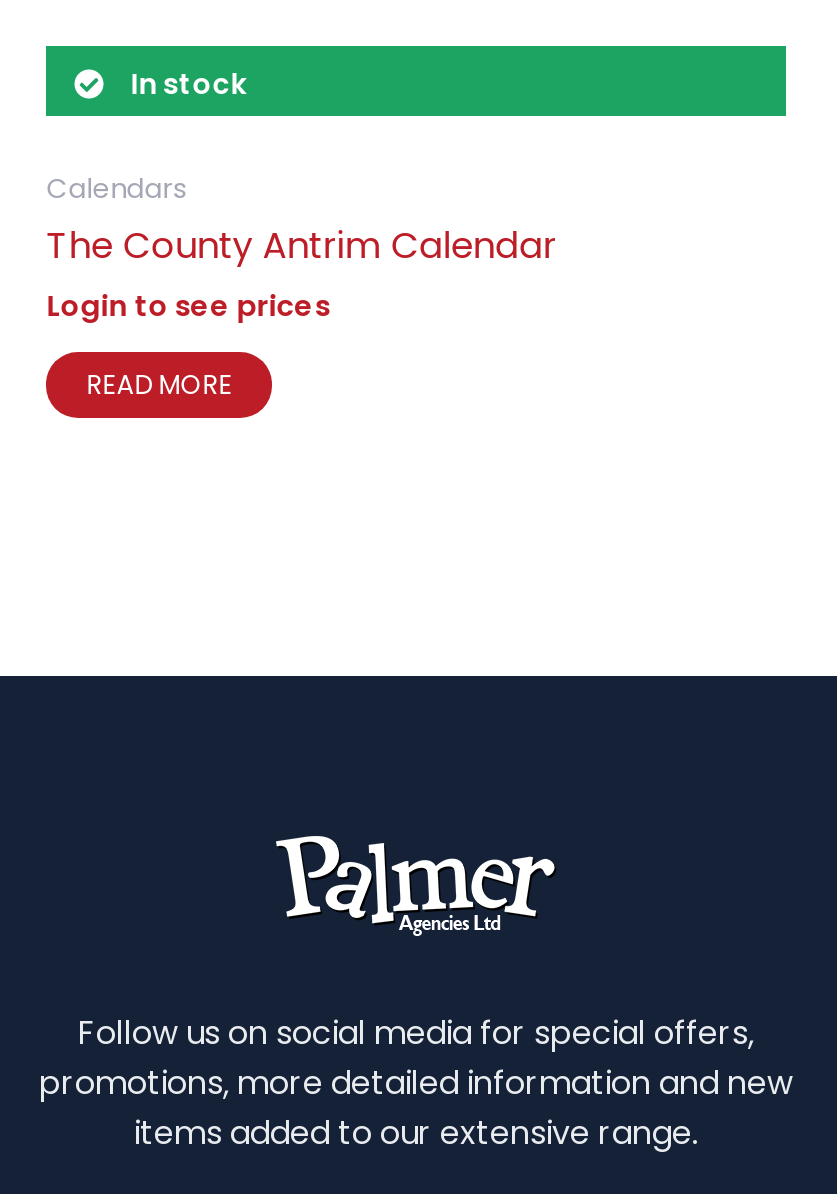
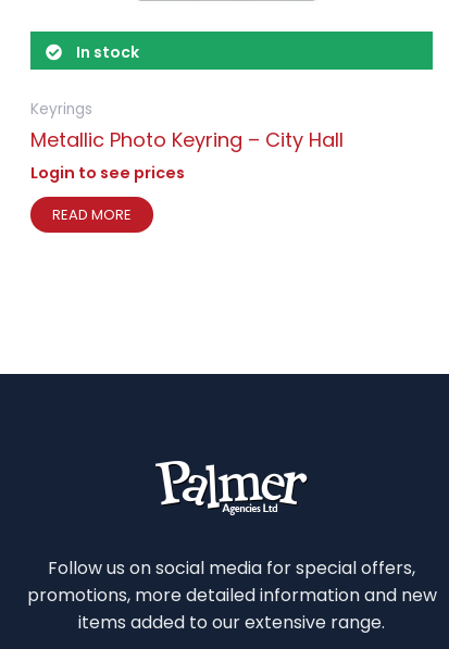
- Calendars
- The County Antrim Calendar
+ Keyrings
+ Metallic Photo Keyring – City Hall
